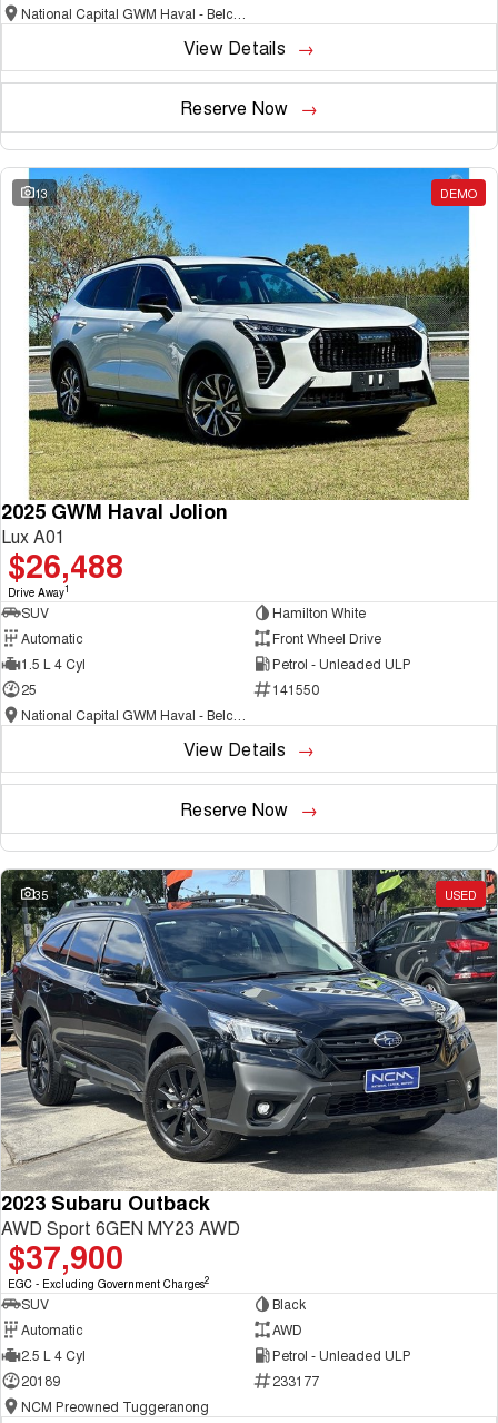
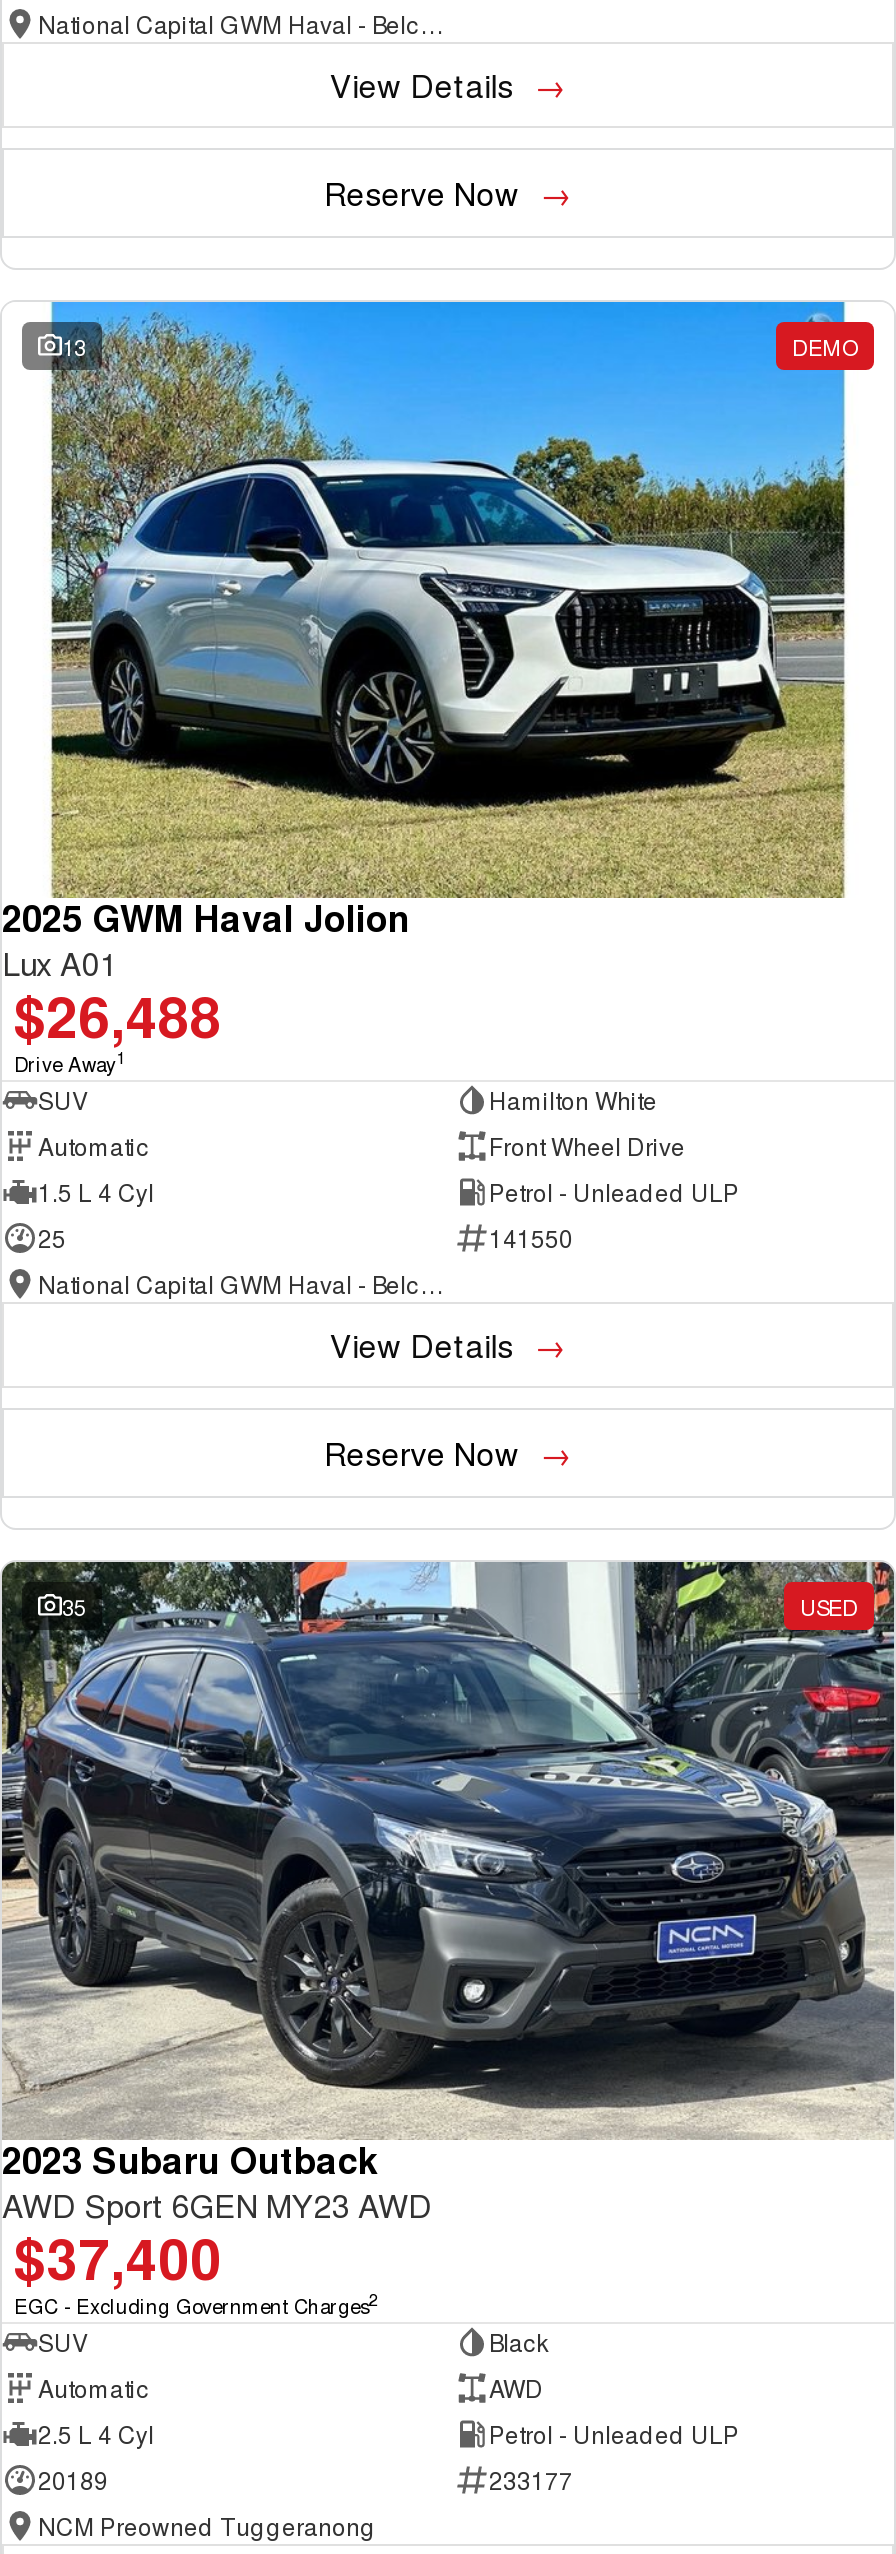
- $37,900
+ $37,400
